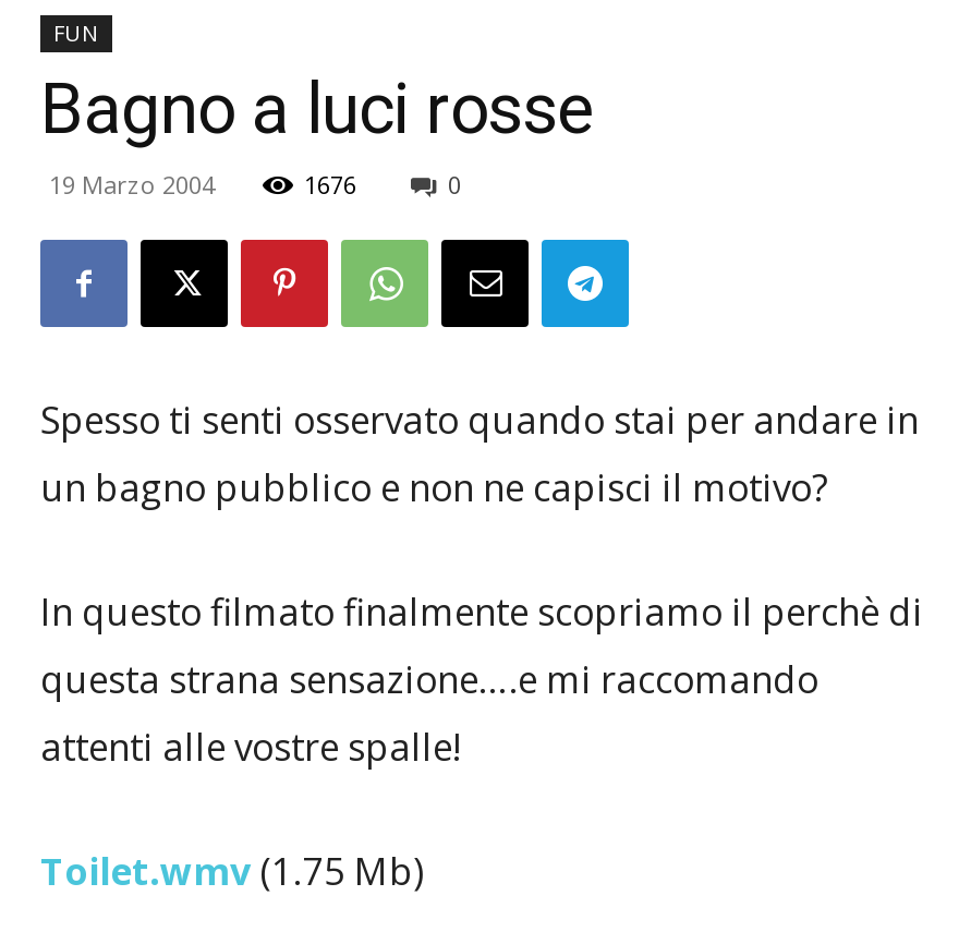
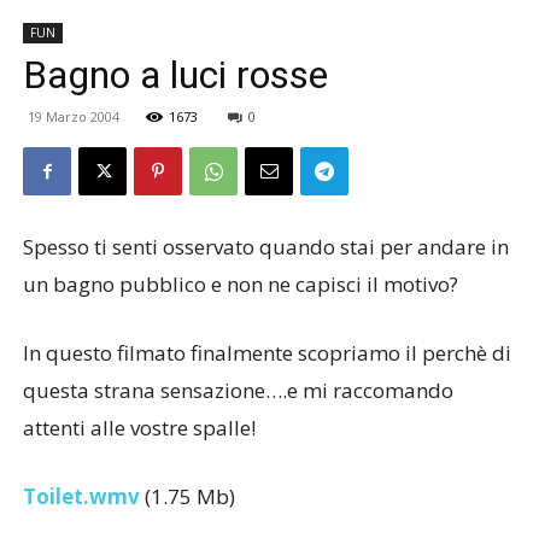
- 1676
+ 1673
